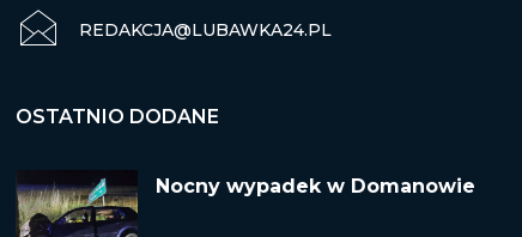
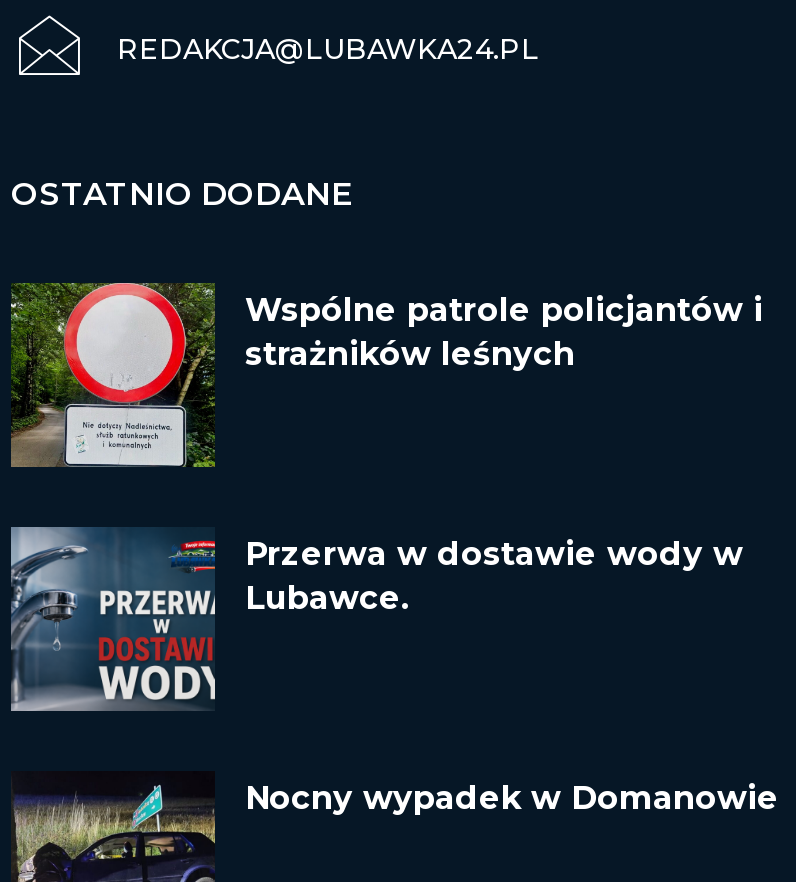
+ [image]
+ Wspólne patrole policjantów i
+ strażników leśnych

+ [image]
+ Przerwa w dostawie wody w
+ Lubawce.
